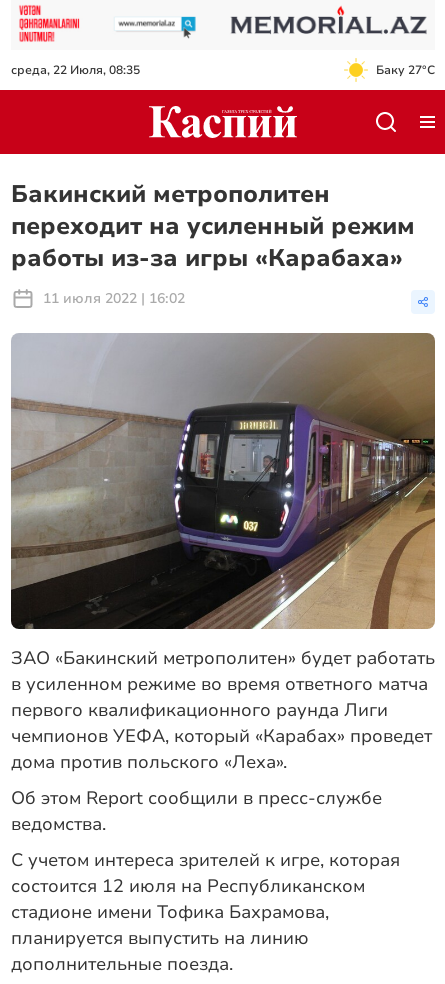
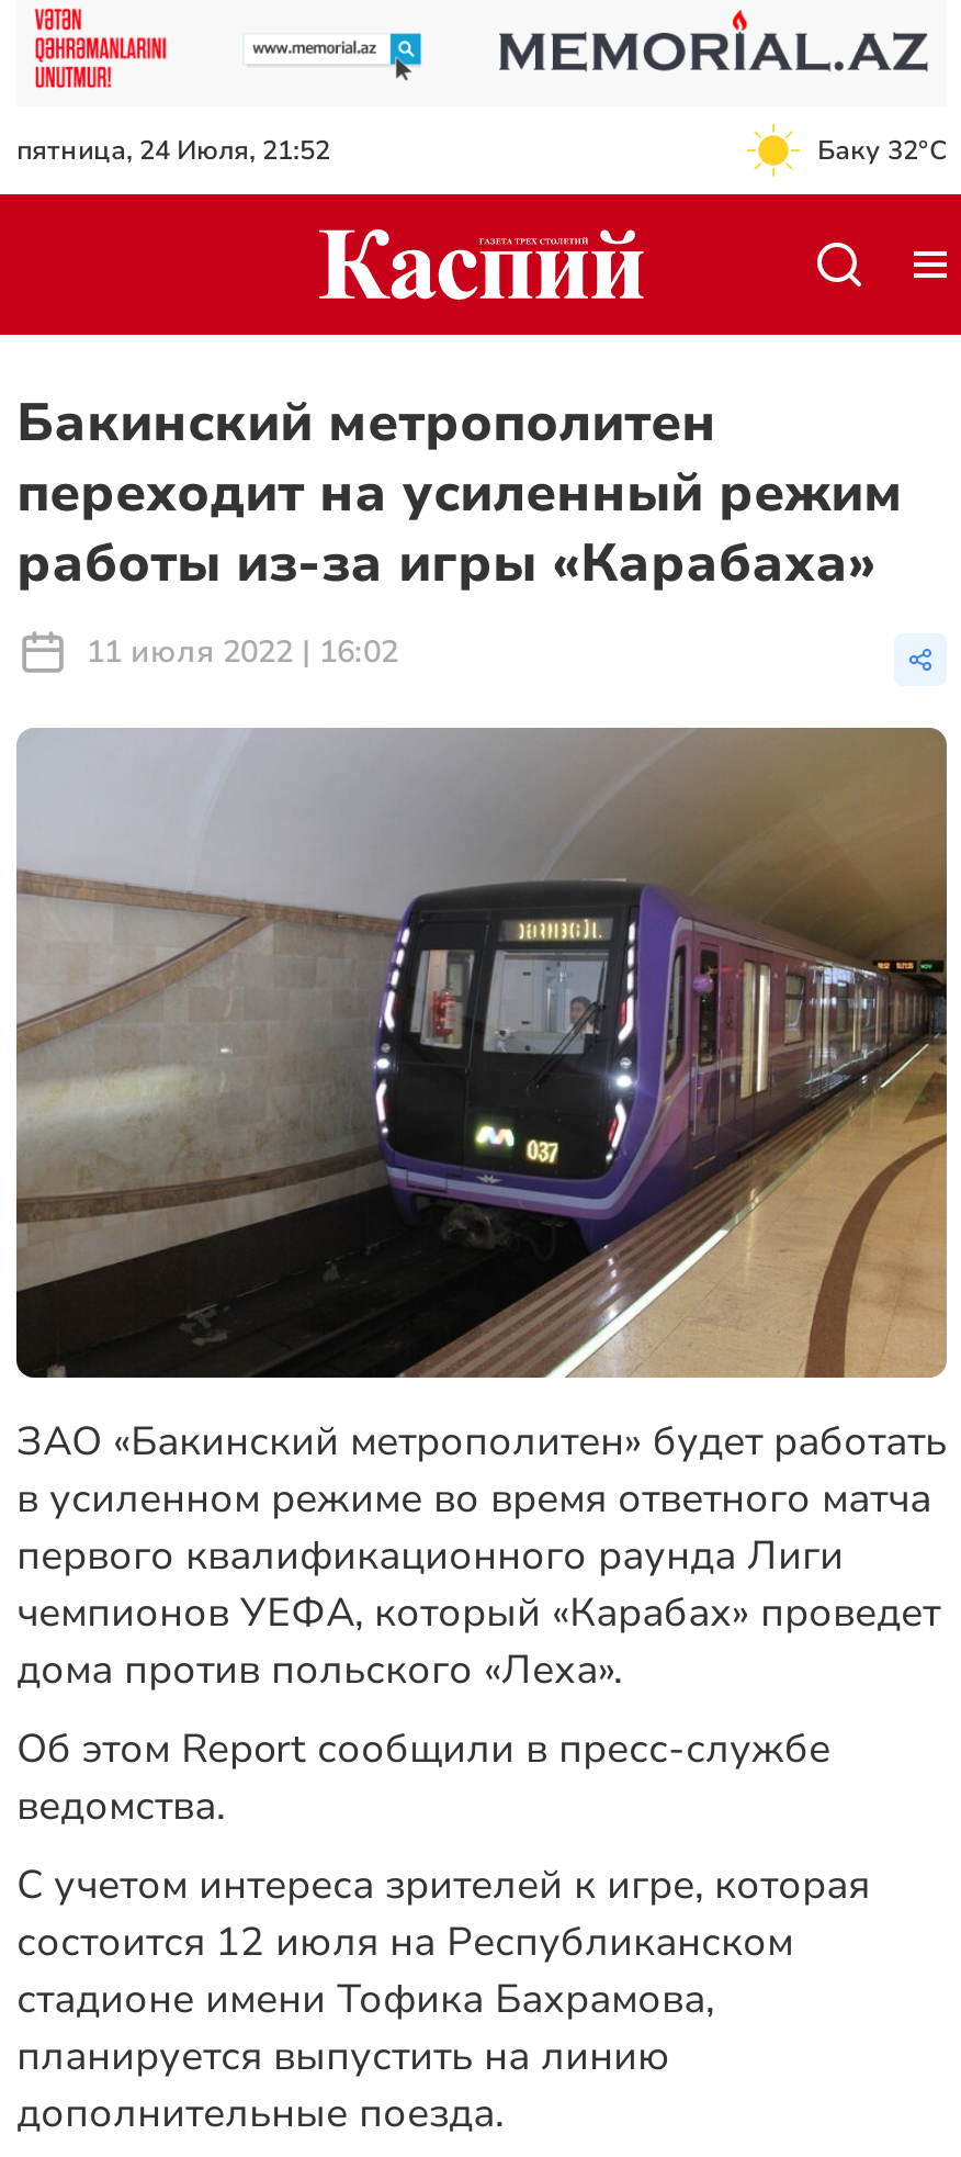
- среда, 22 Июля, 08:35
+ пятница, 24 Июля, 21:52

- Баку 27°C
+ Баку 32°C
